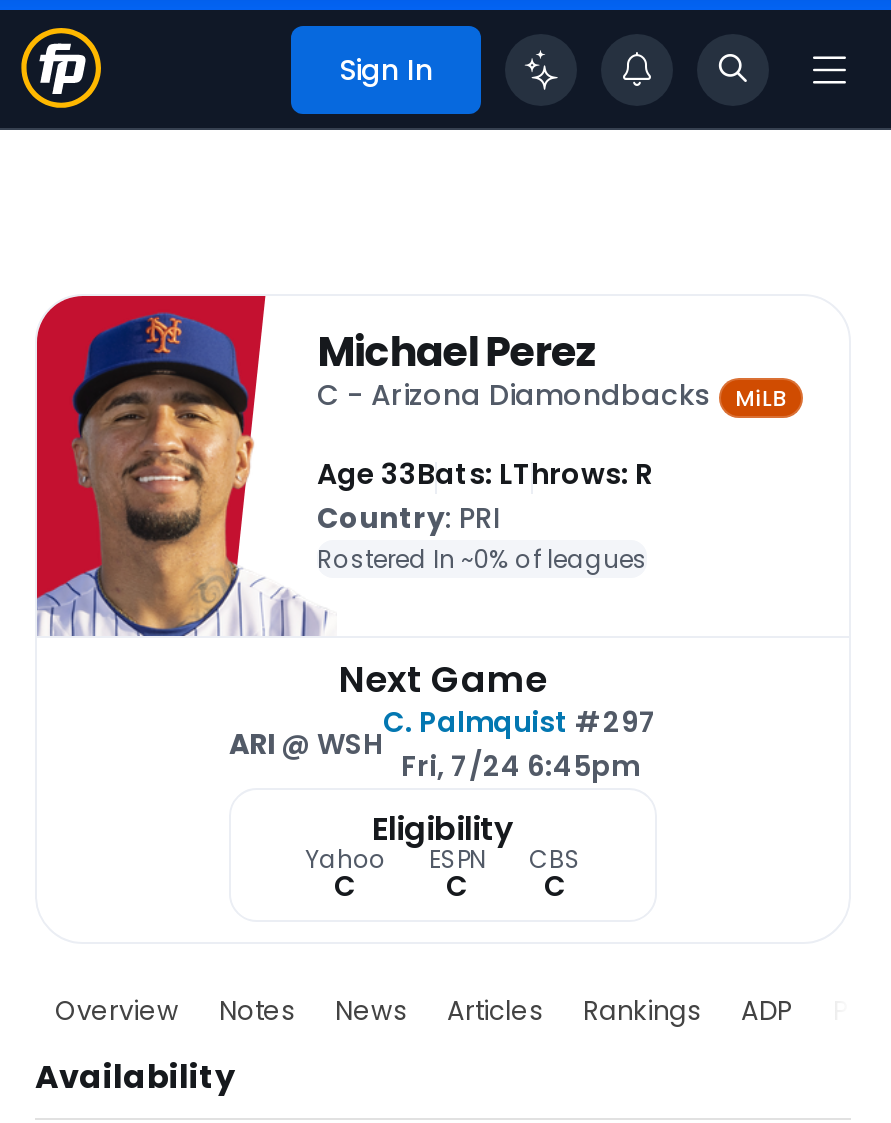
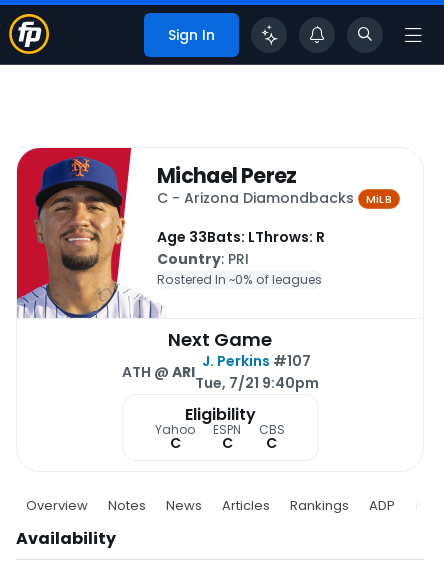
- C. Palmquist #297
- Fri, 7/24 6:45pm
+ J. Perkins #107
+ Tue, 7/21 9:40pm

- ARI @ WSH
+ ATH @ ARI
